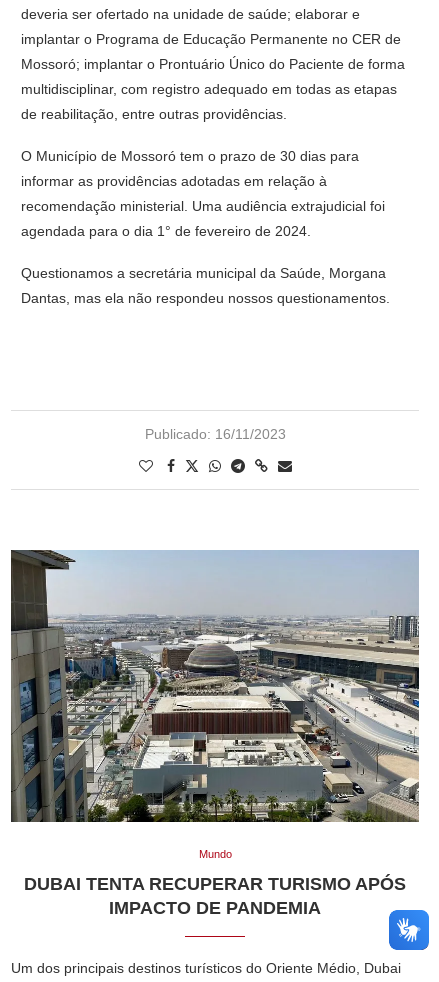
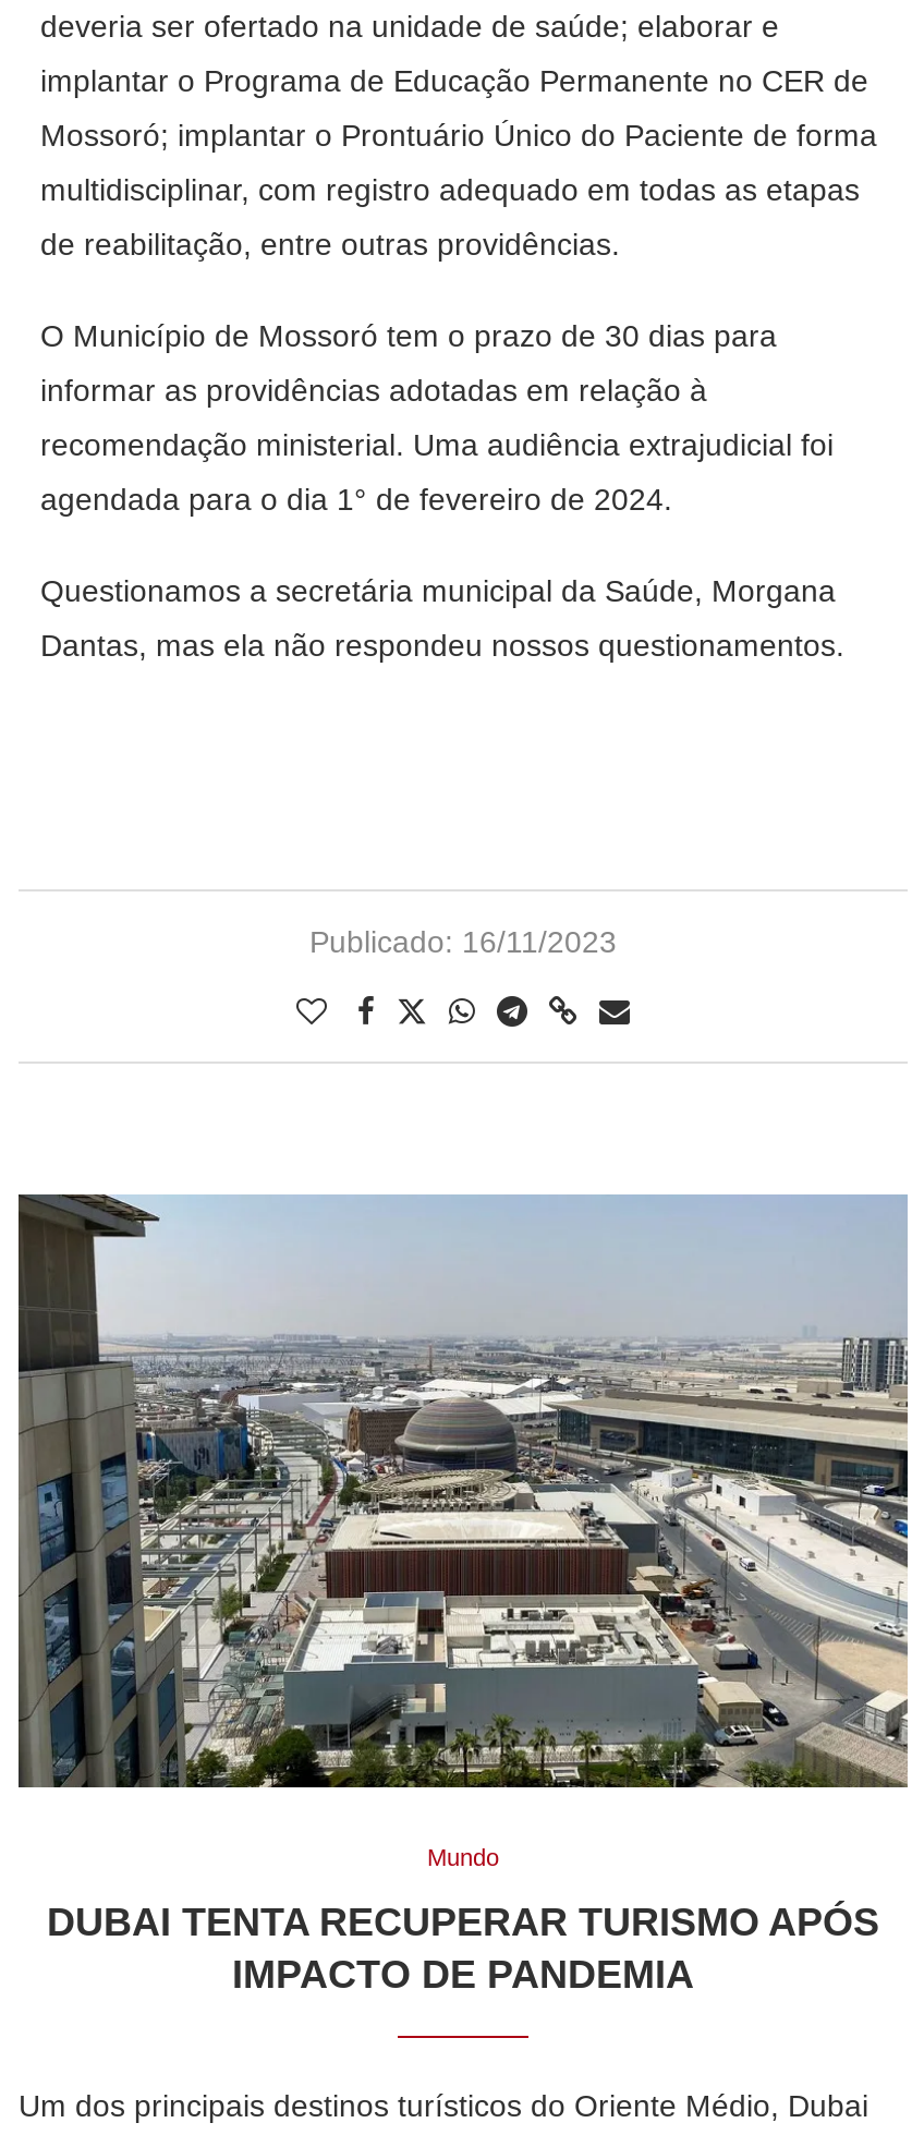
- [image]
